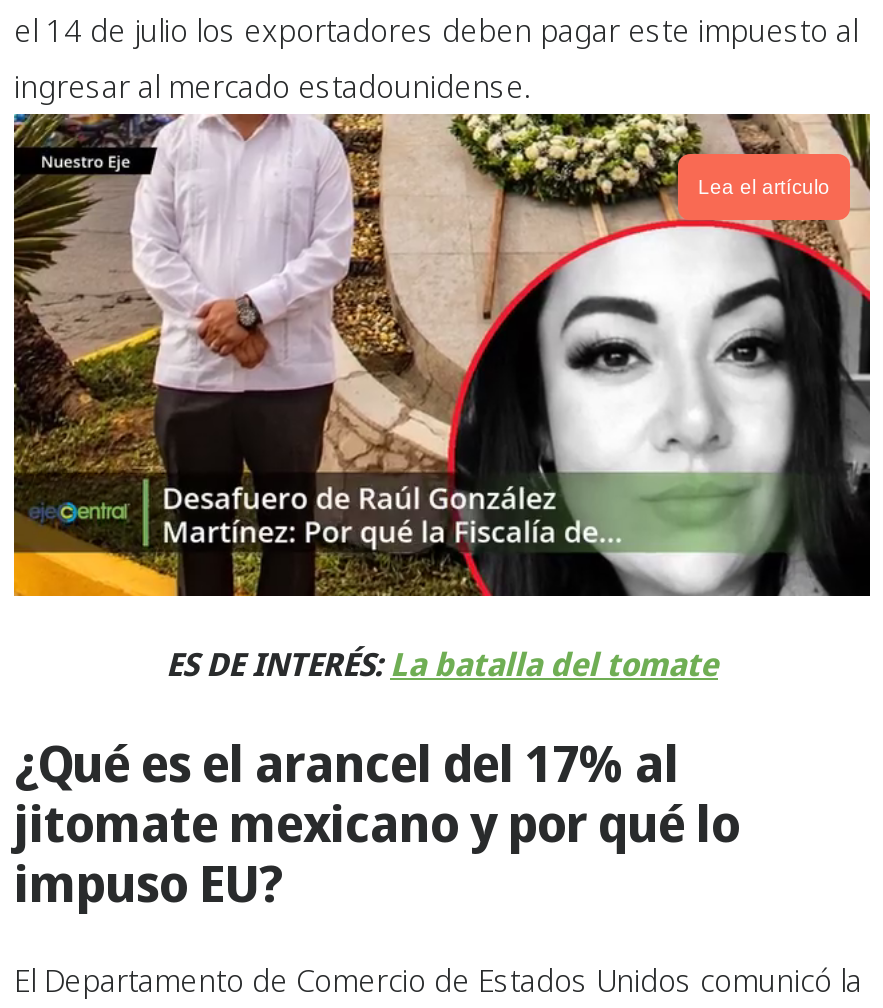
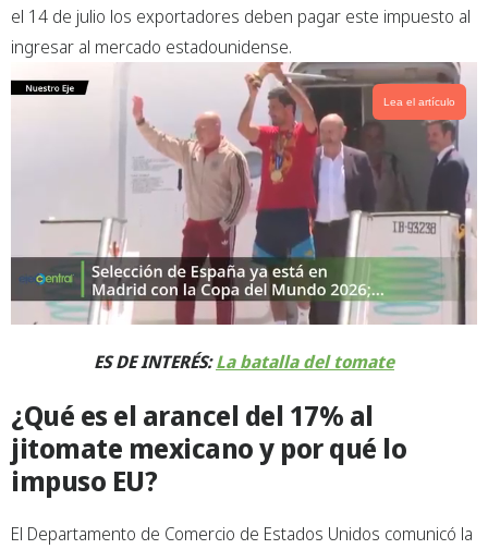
- [image]
+ [image]
